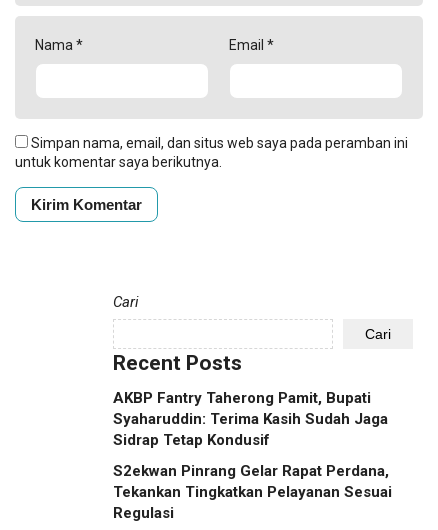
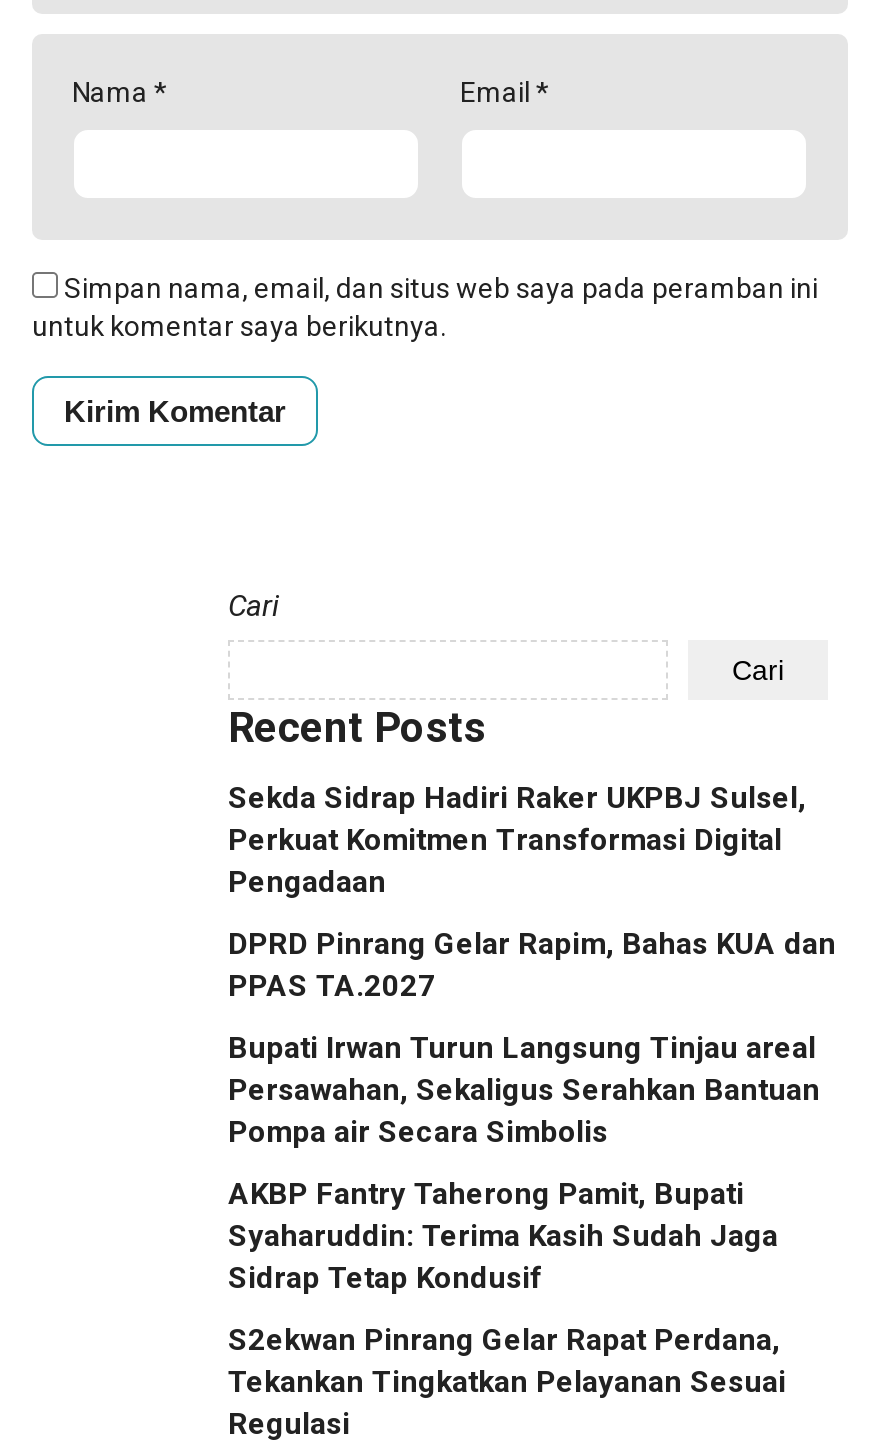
+ Sekda Sidrap Hadiri Raker UKPBJ Sulsel,
+ Perkuat Komitmen Transformasi Digital
+ Pengadaan
+ DPRD Pinrang Gelar Rapim, Bahas KUA dan
+ PPAS TA.2027
+ Bupati Irwan Turun Langsung Tinjau areal
+ Persawahan, Sekaligus Serahkan Bantuan
+ Pompa air Secara Simbolis
